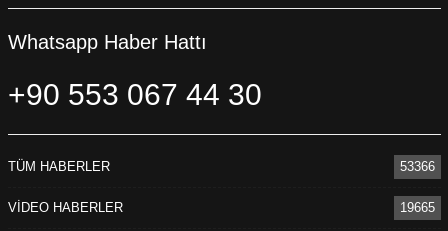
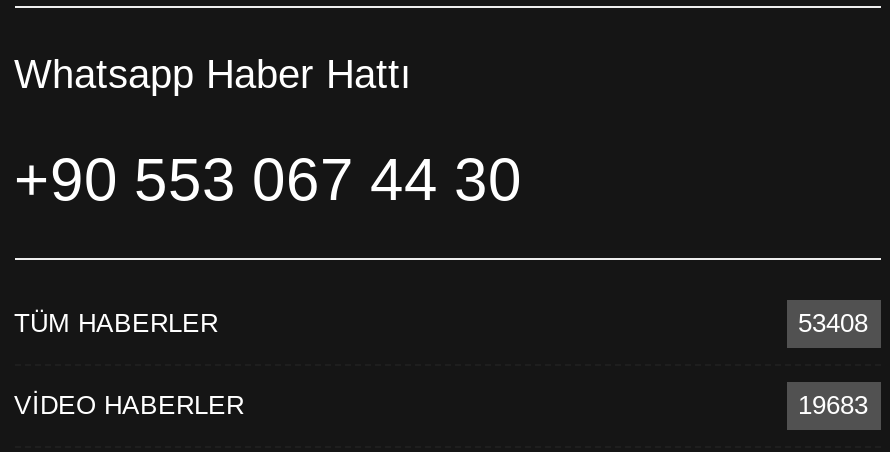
- 53366
+ 53408

- 19665
+ 19683
